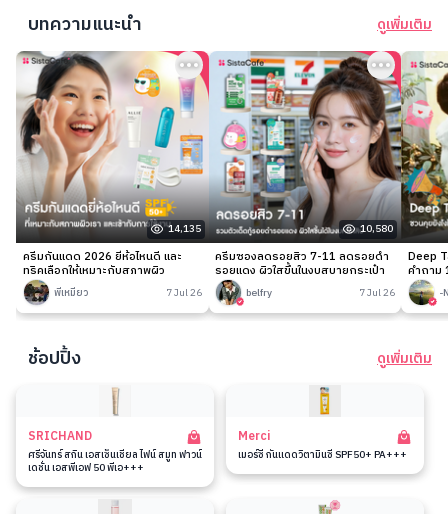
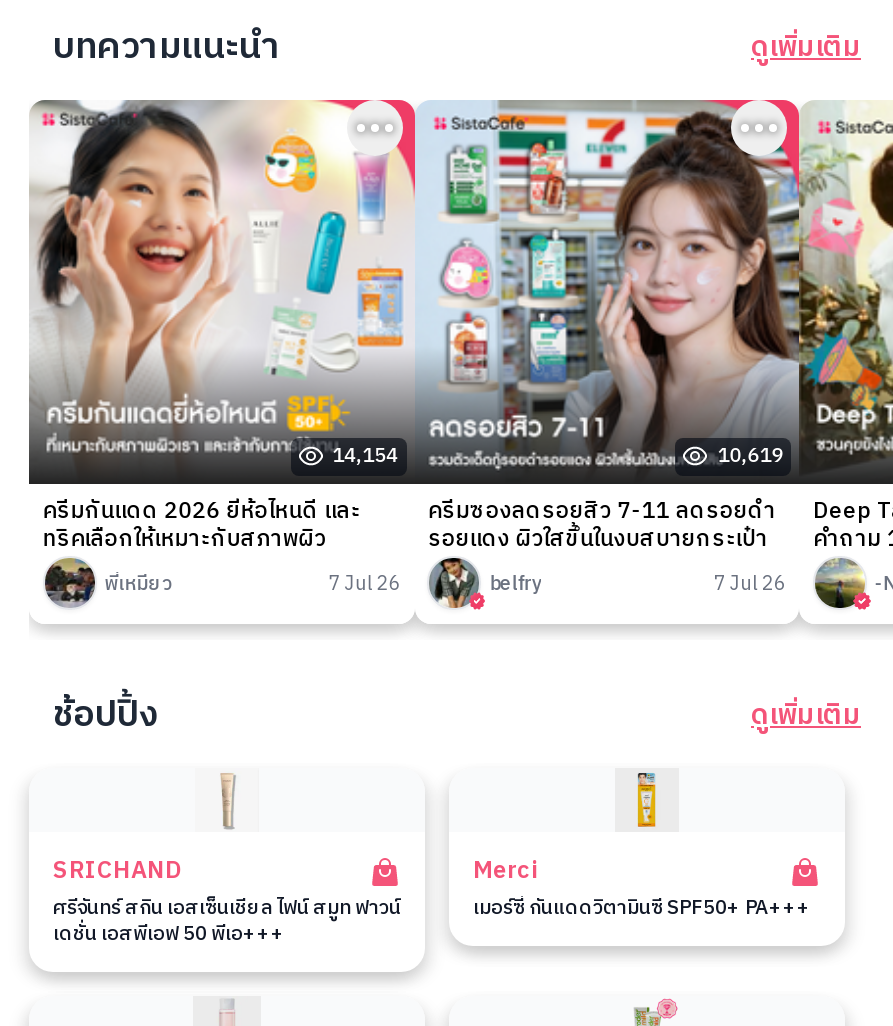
- 14,135
+ 14,154

- 10,580
+ 10,619
